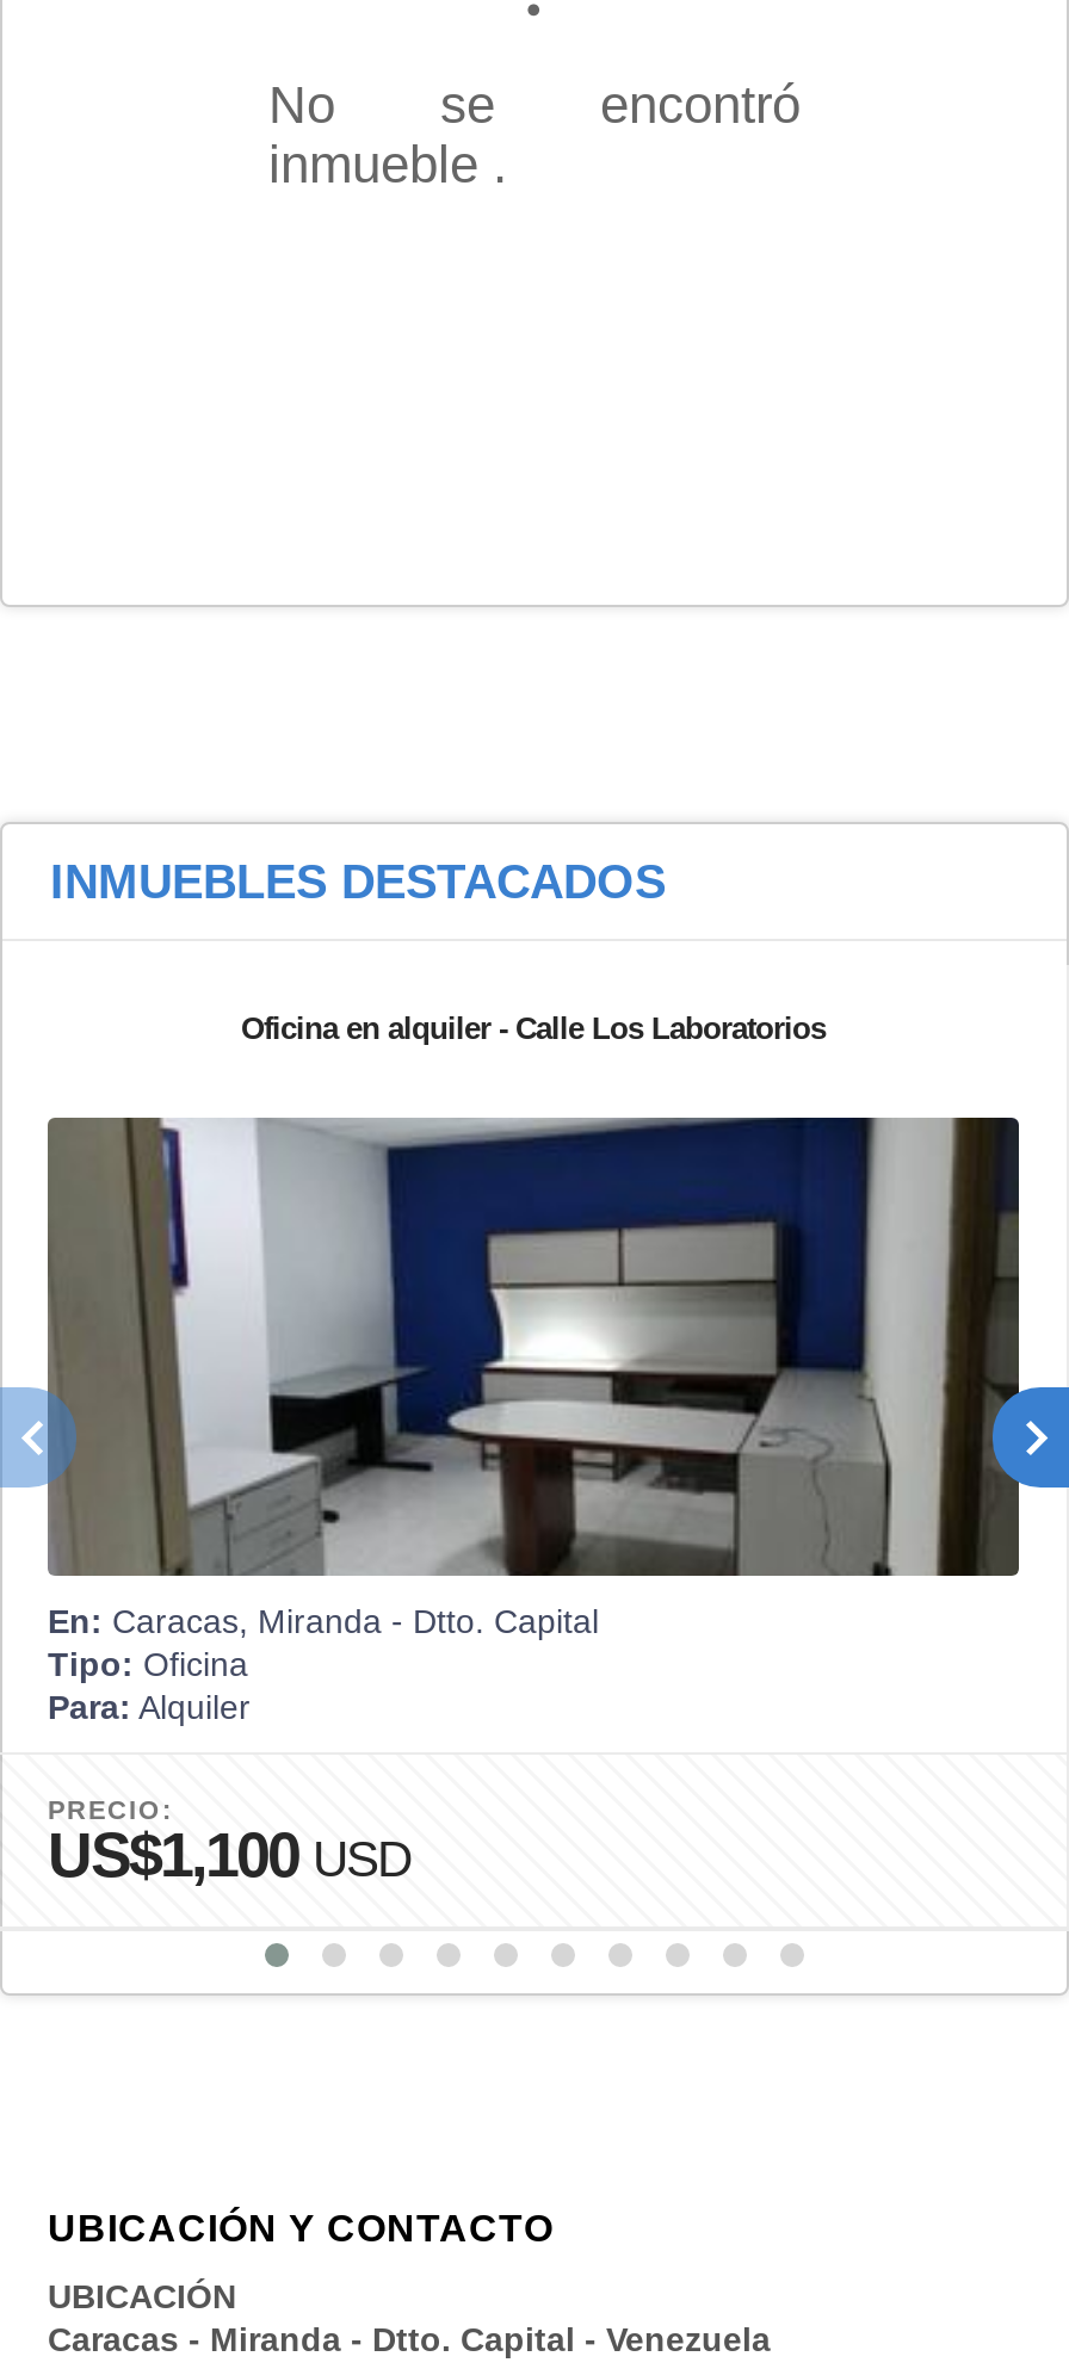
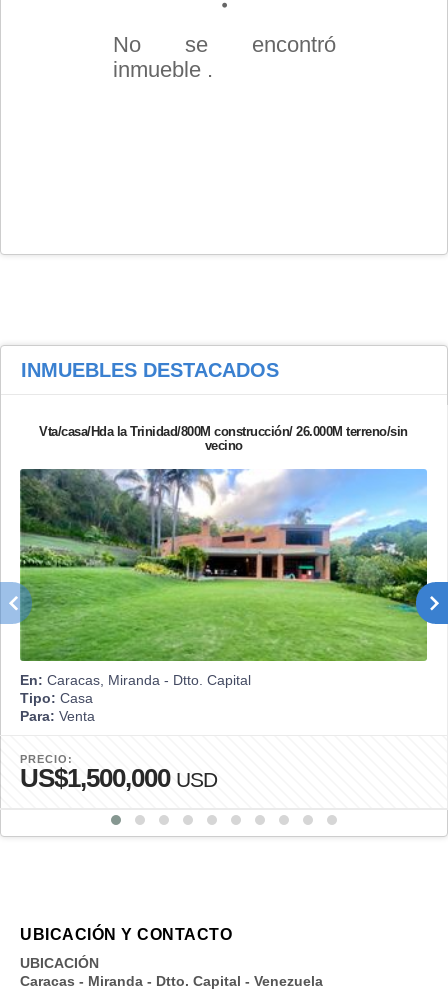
- Oficina en alquiler - Calle Los Laboratorios
+ Vta/casa/Hda la Trinidad/800M construcción/ 26.000M terreno/sin
+ vecino

- [image]
- Tipo: Oficina
+ [image]
+ Tipo: Casa

- Para: Alquiler
+ Para: Venta

- US$1,100 USD
+ US$1,500,000 USD
